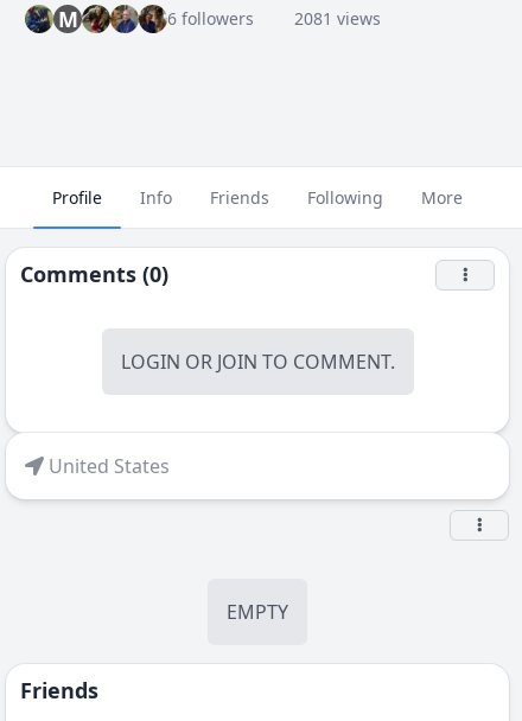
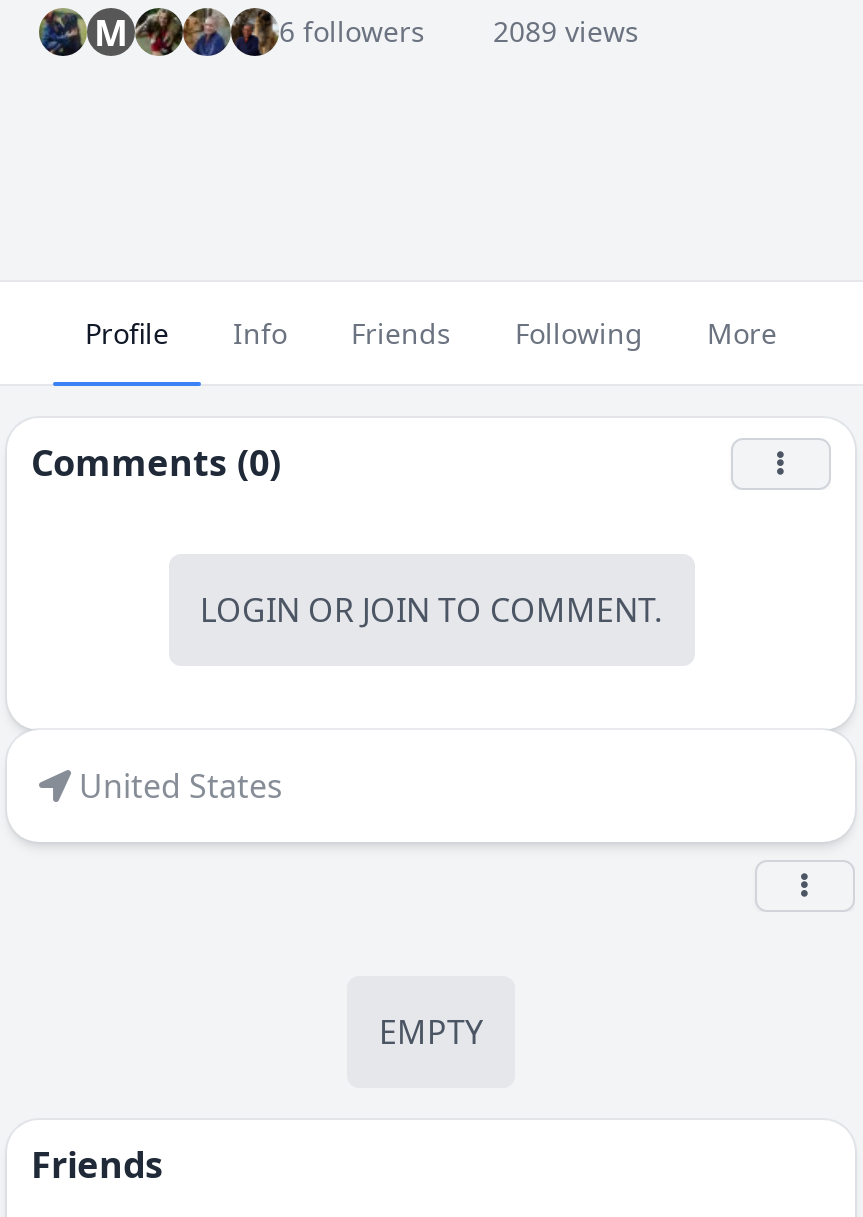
- 6 followers 2081 views
+ 6 followers 2089 views
